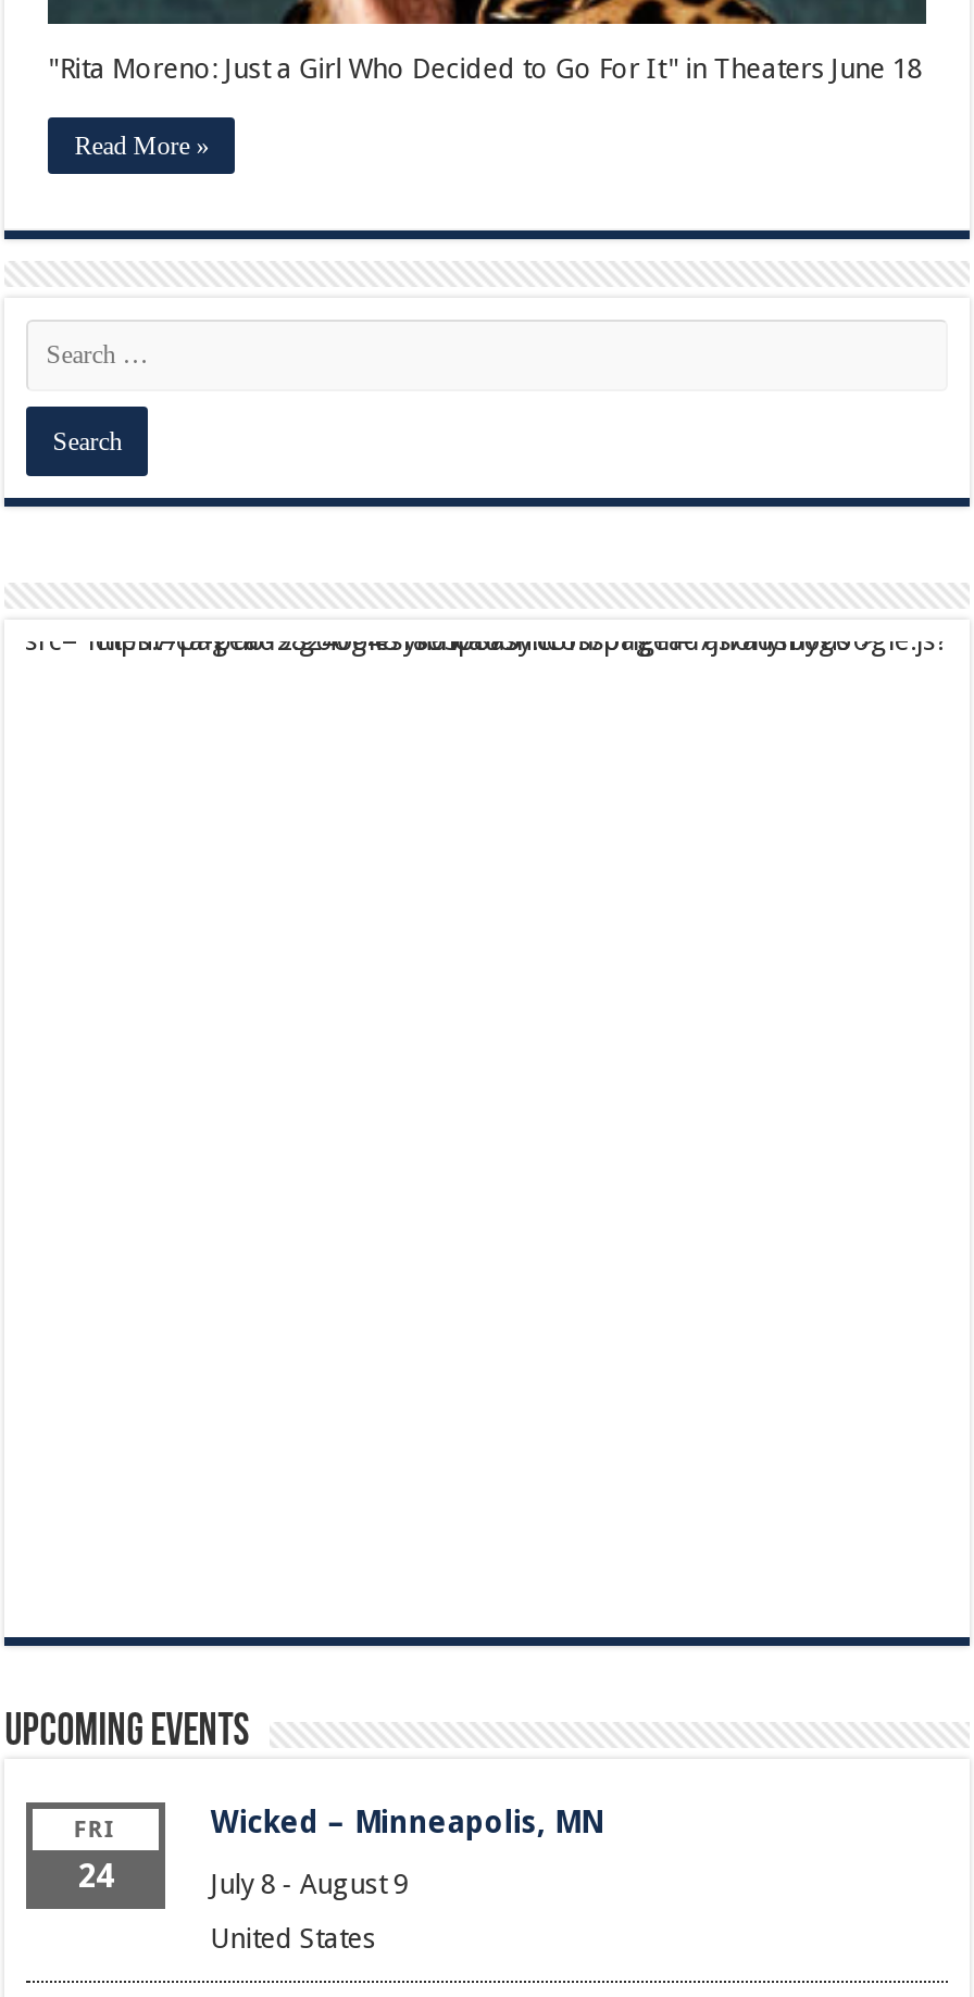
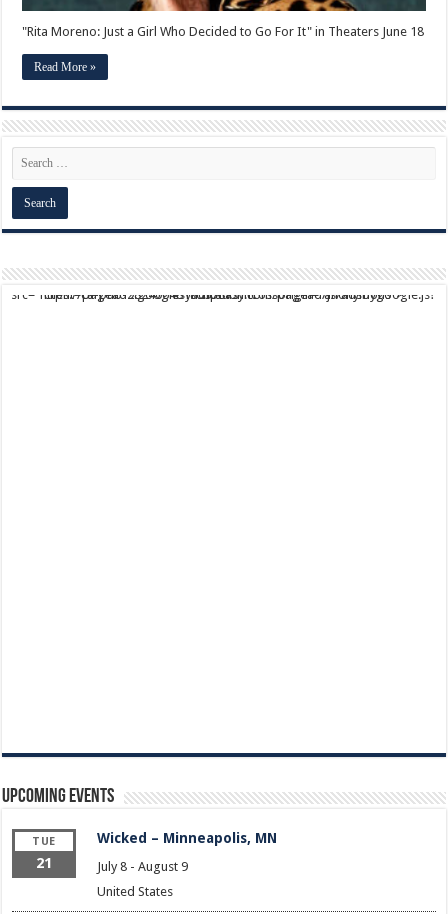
- FRI
- 24
+ TUE
+ 21
